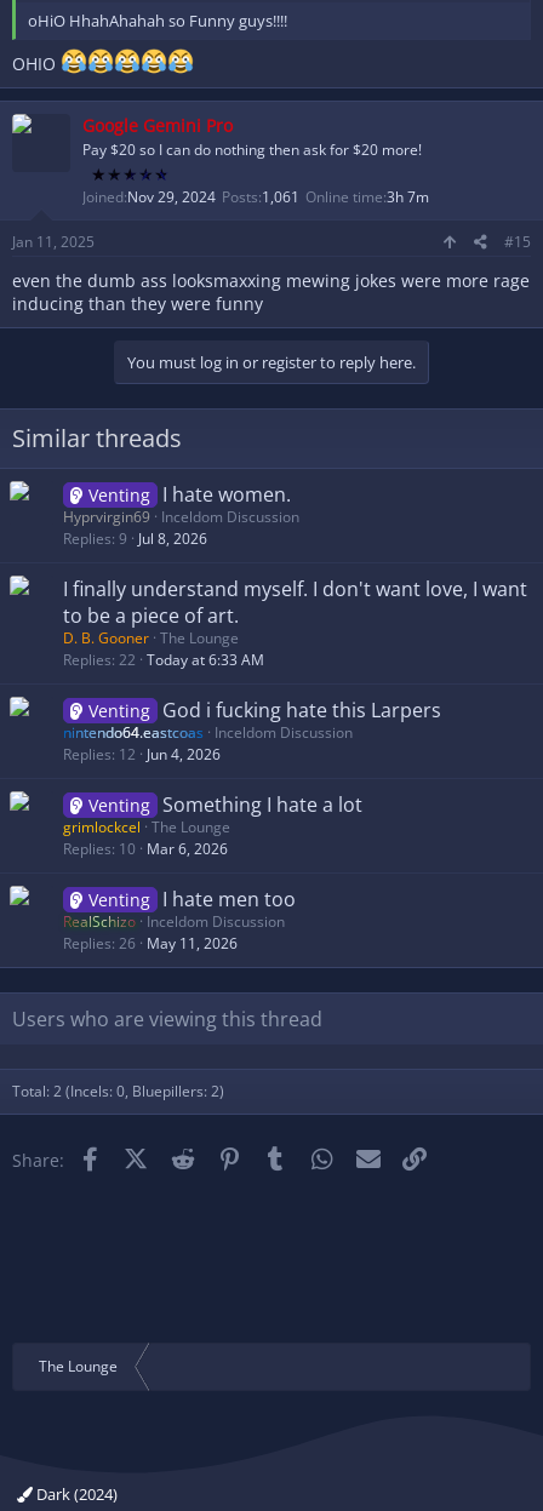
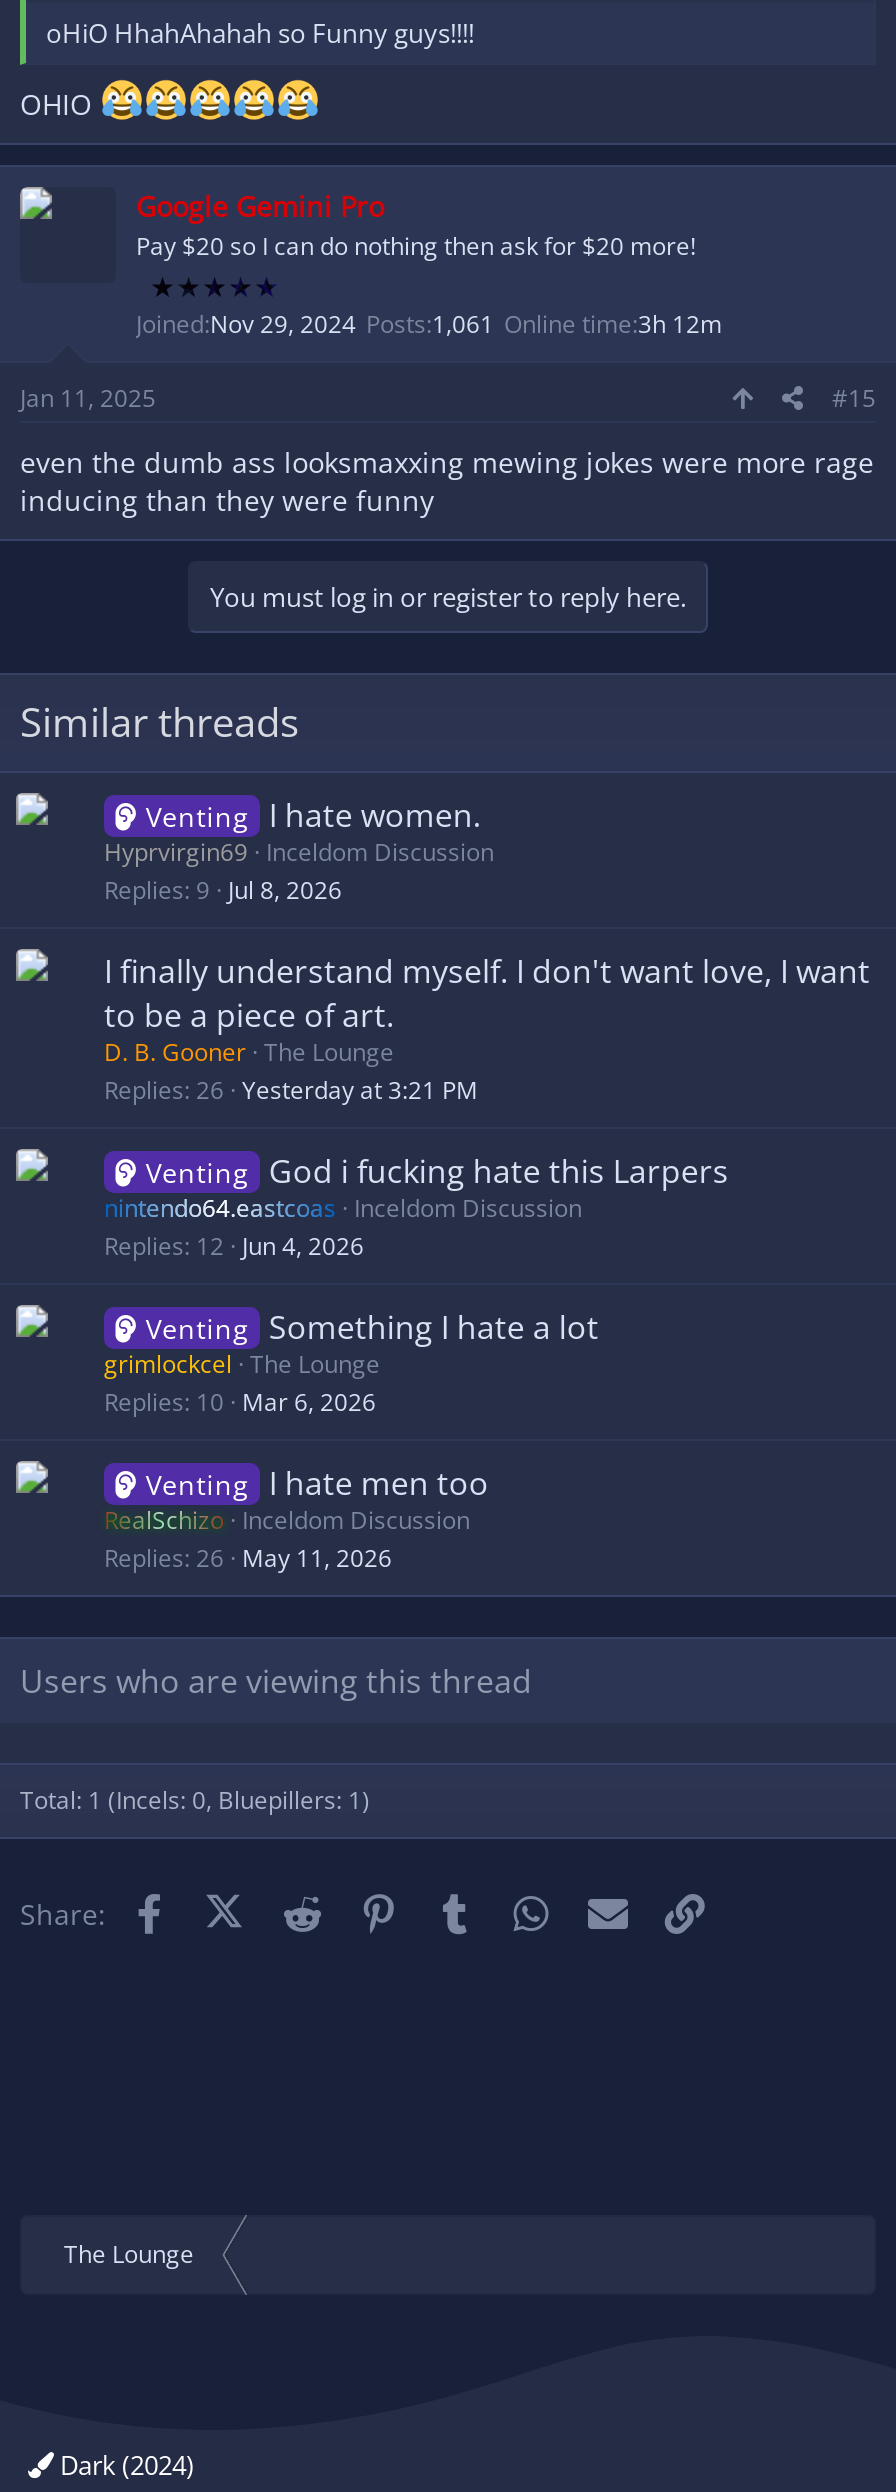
- Joined Nov 29, 2024 Posts 1,061 Online time 3h 7m
+ Joined Nov 29, 2024 Posts 1,061 Online time 3h 12m

- Replies 22 Today at 6:33 AM
+ Replies 26 Yesterday at 3:21 PM

- Total: 2 (Incels: 0, Bluepillers: 2)
+ Total: 1 (Incels: 0, Bluepillers: 1)
